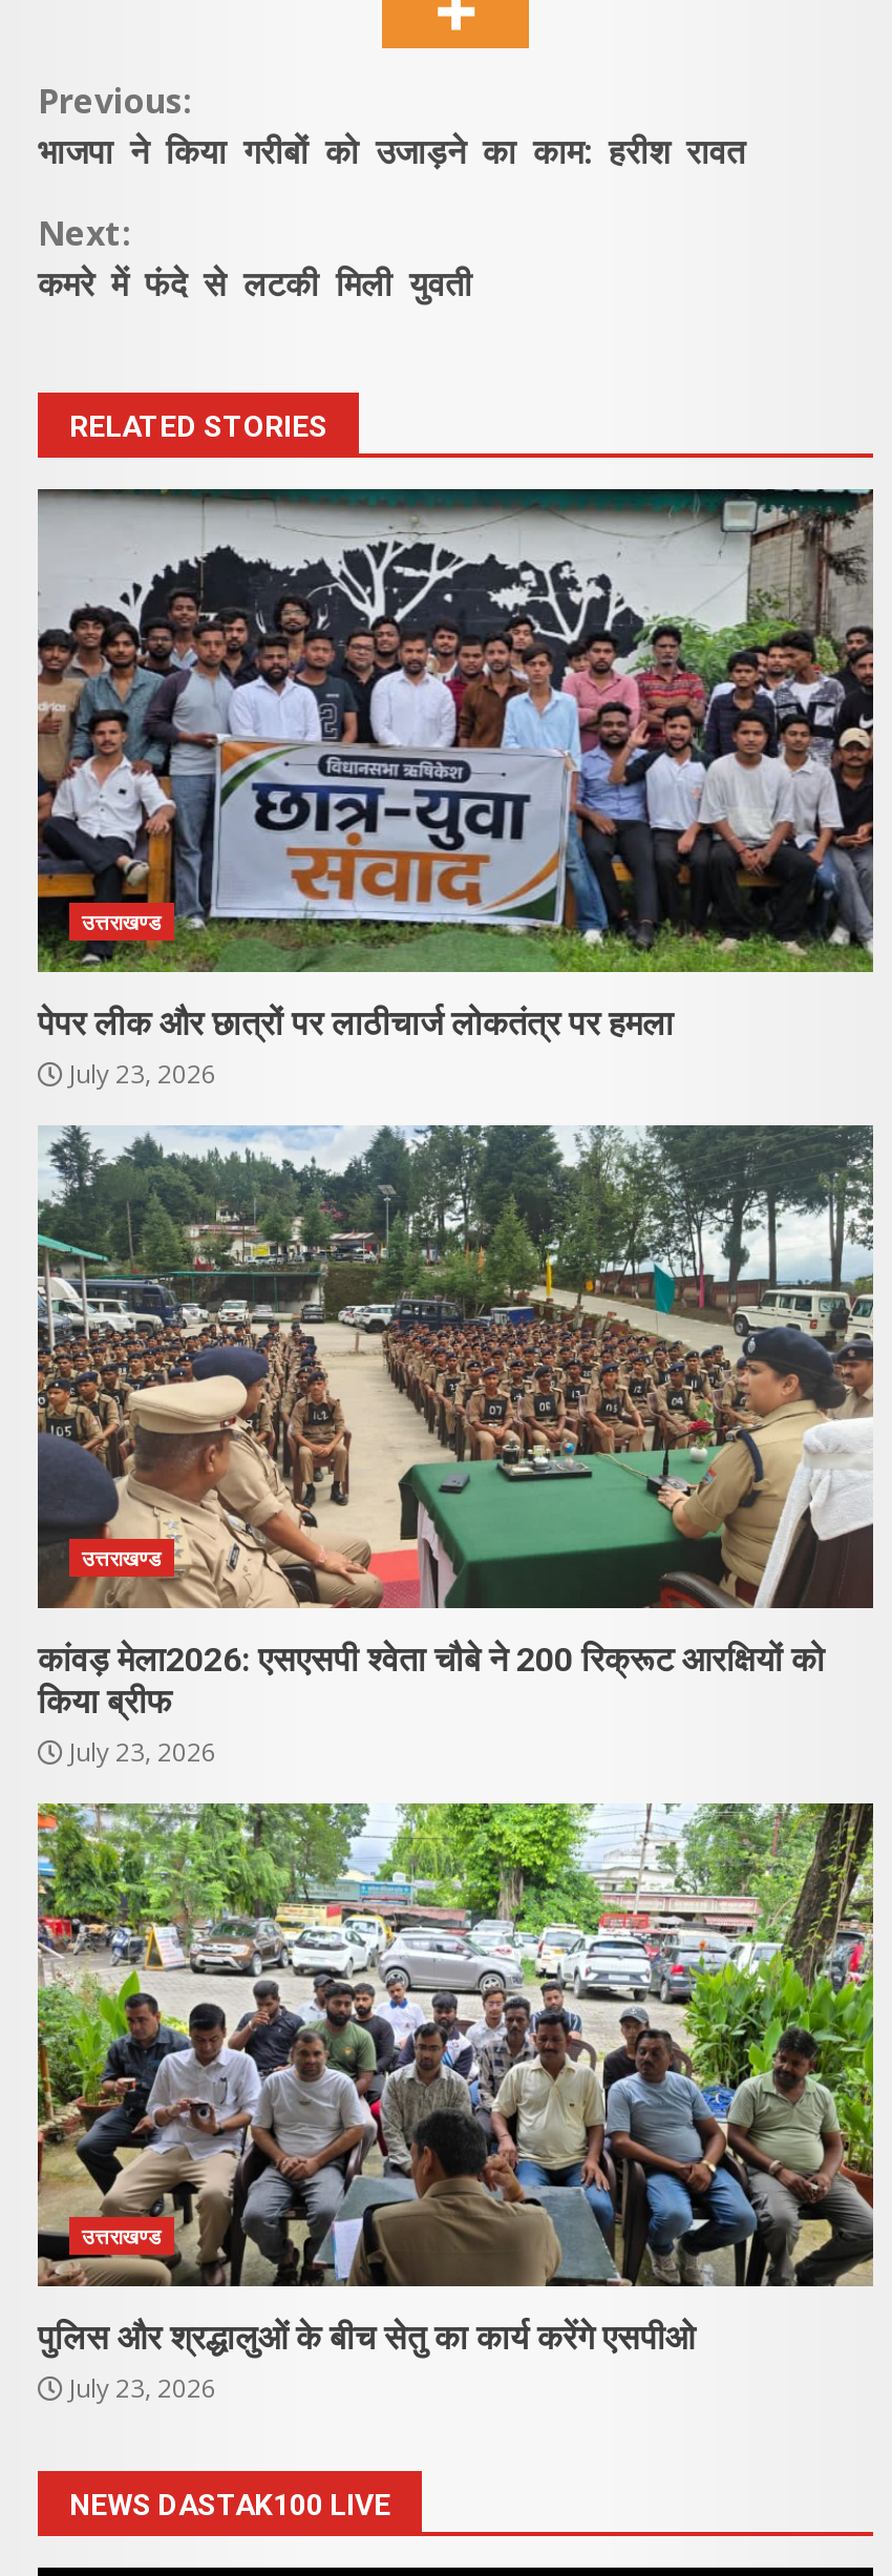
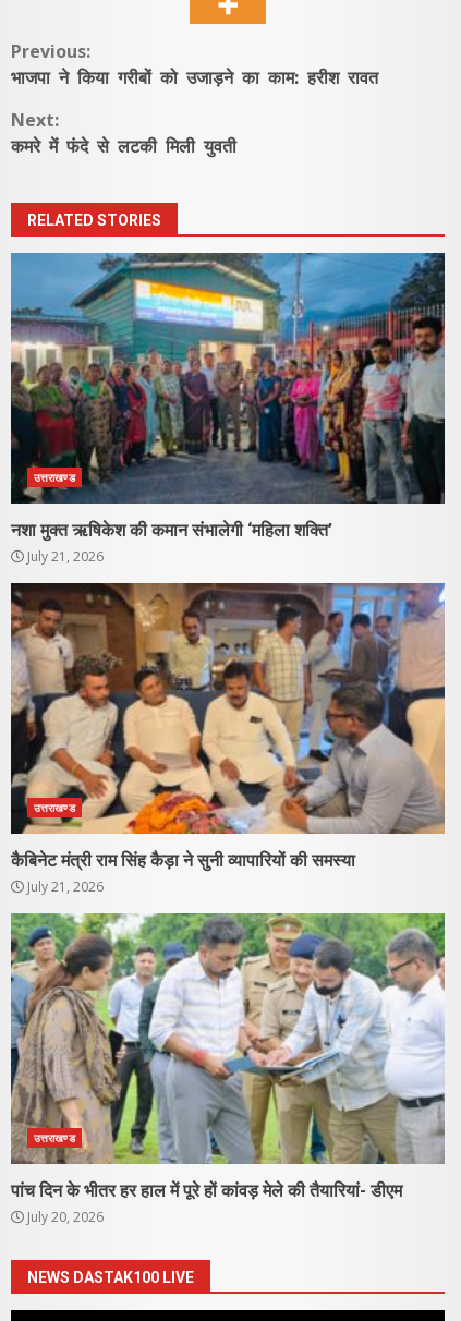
- [image]
- पेपर लीक और छात्रों पर लाठीचार्ज लोकतंत्र पर हमला
- July 23, 2026
+ [image]
+ नशा मुक्त ऋषिकेश की कमान संभालेगी ‘महिला शक्ति’
+ July 21, 2026

- [image]
- कांवड़ मेला2026: एसएसपी श्वेता चौबे ने 200 रिक्रूट आरक्षियों को
- किया ब्रीफ
- July 23, 2026
+ [image]
+ कैबिनेट मंत्री राम सिंह कैड़ा ने सुनी व्यापारियों की समस्या
+ July 21, 2026

- [image]
- पुलिस और श्रद्धालुओं के बीच सेतु का कार्य करेंगे एसपीओ
- July 23, 2026
+ [image]
+ पांच दिन के भीतर हर हाल में पूरे हों कांवड़ मेले की तैयारियां- डीएम
+ July 20, 2026
